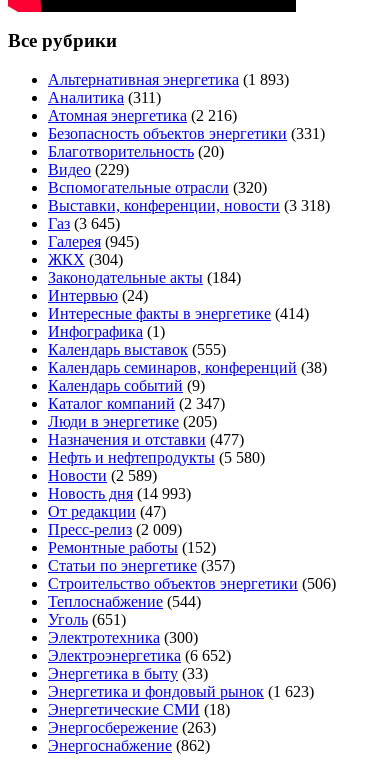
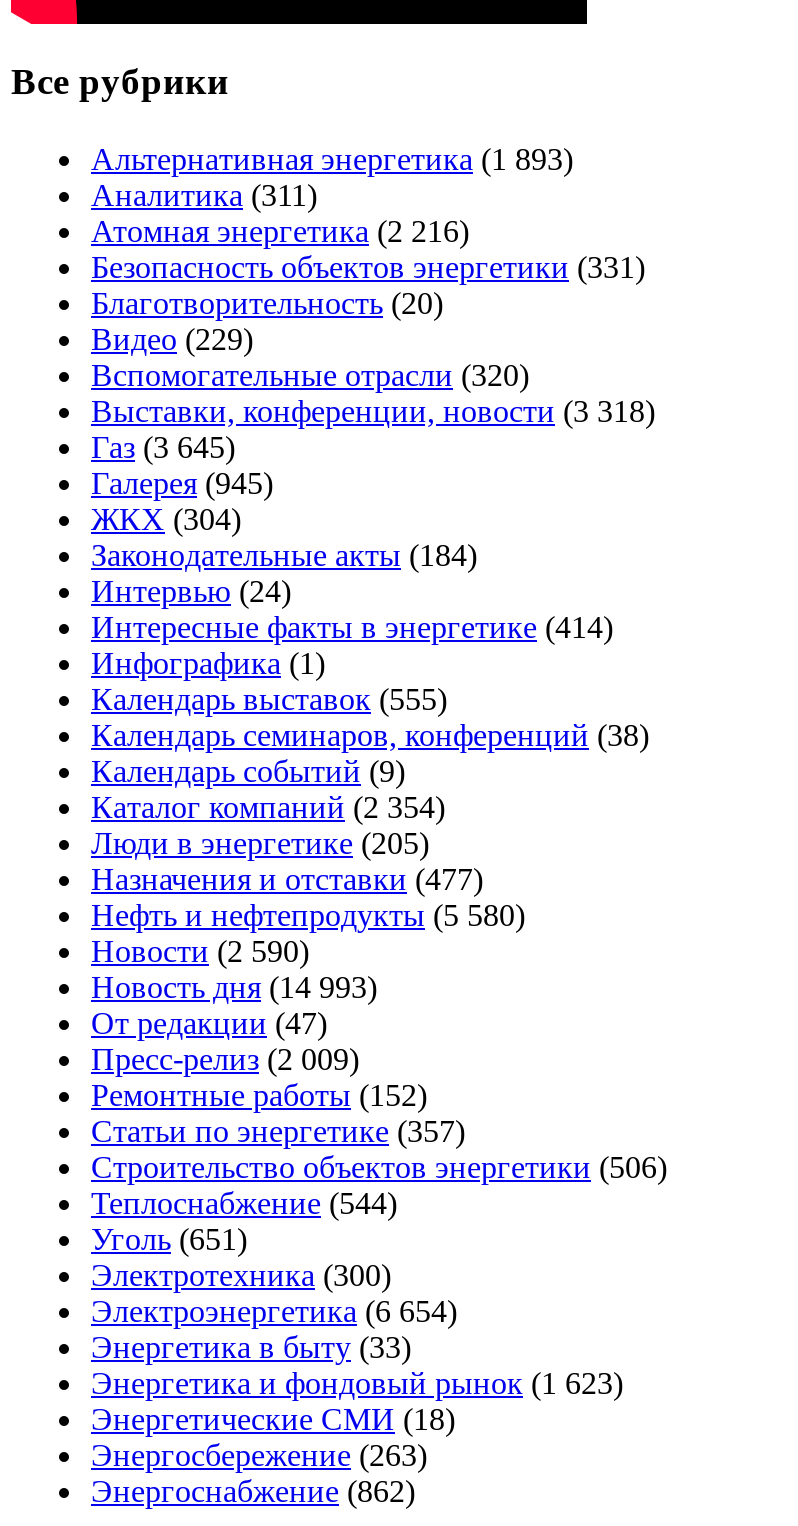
- Каталог компаний (2 347)
+ Каталог компаний (2 354)

- Новости (2 589)
+ Новости (2 590)

- Электроэнергетика (6 652)
+ Электроэнергетика (6 654)
